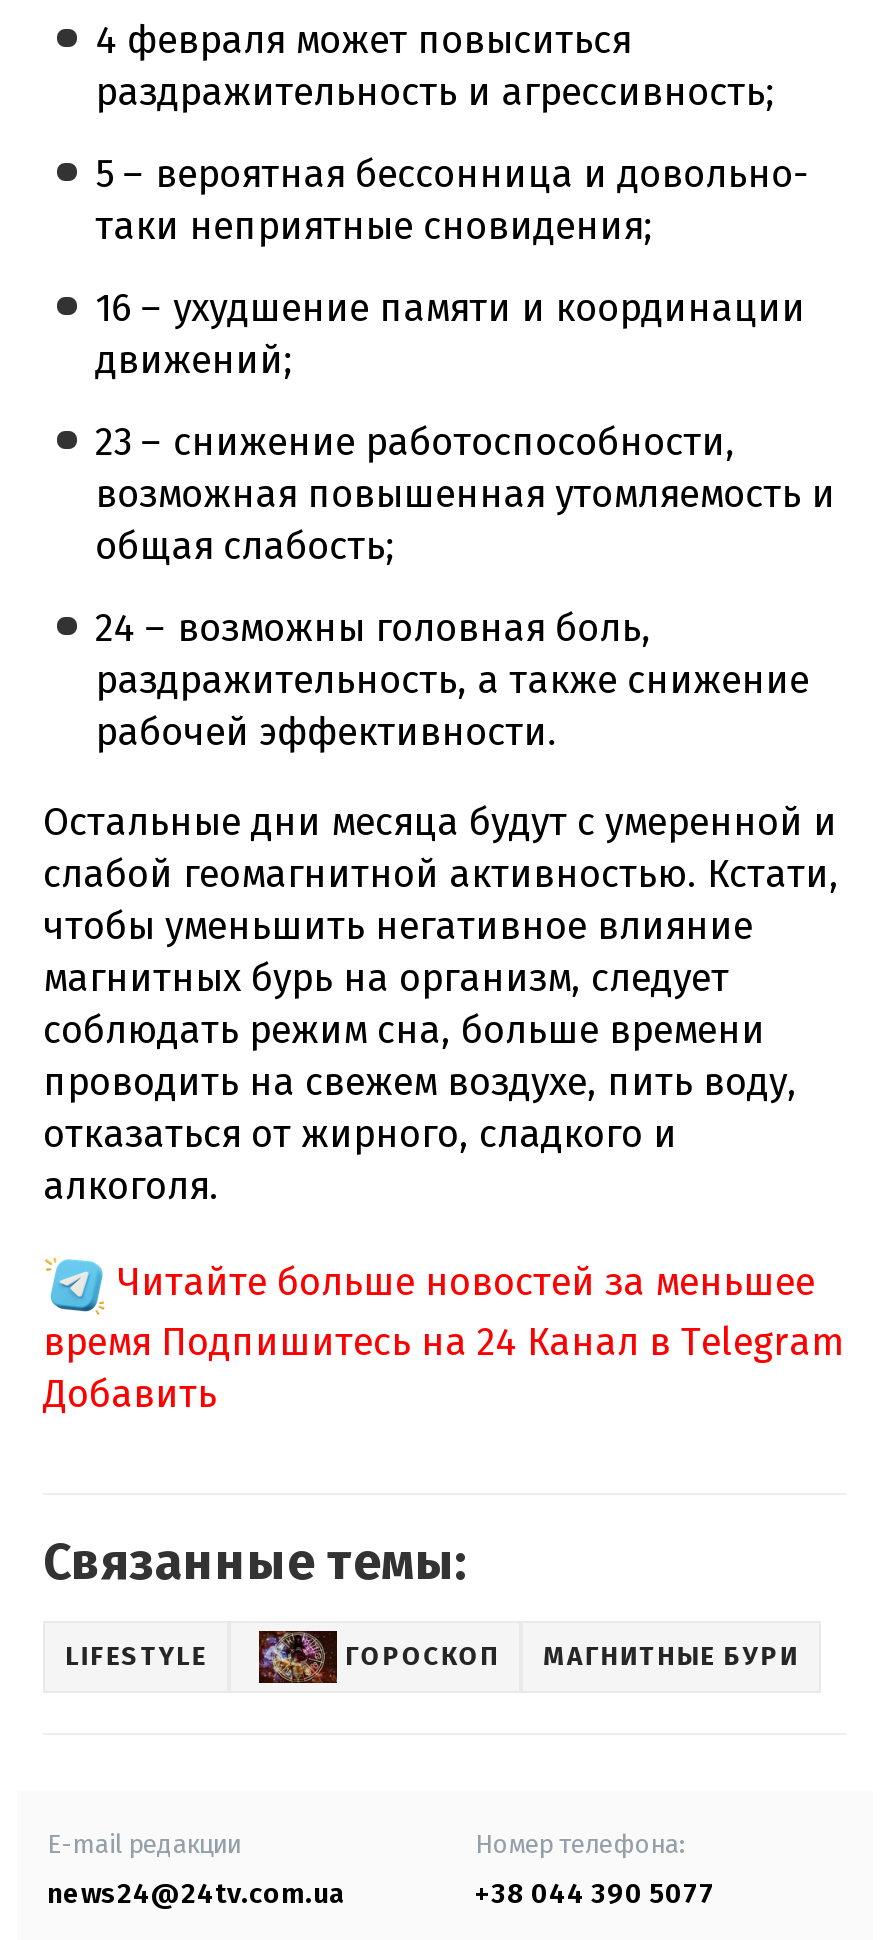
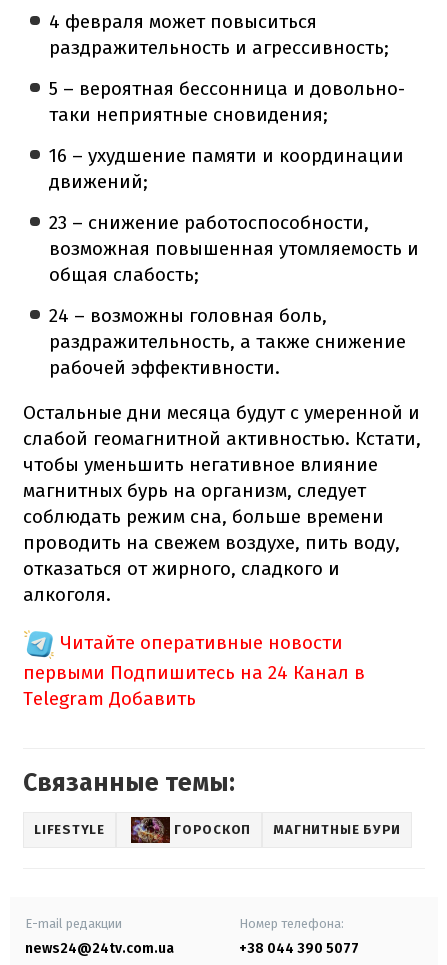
- Читайте больше новостей за меньшее
- время Подпишитесь на 24 Канал в Telegram
- Добавить
+ Читайте оперативные новости
+ первыми Подпишитесь на 24 Канал в
+ Telegram Добавить
